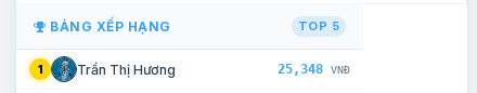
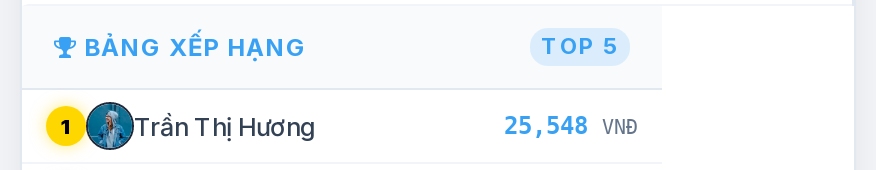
- 25,348 VNĐ
+ 25,548 VNĐ
